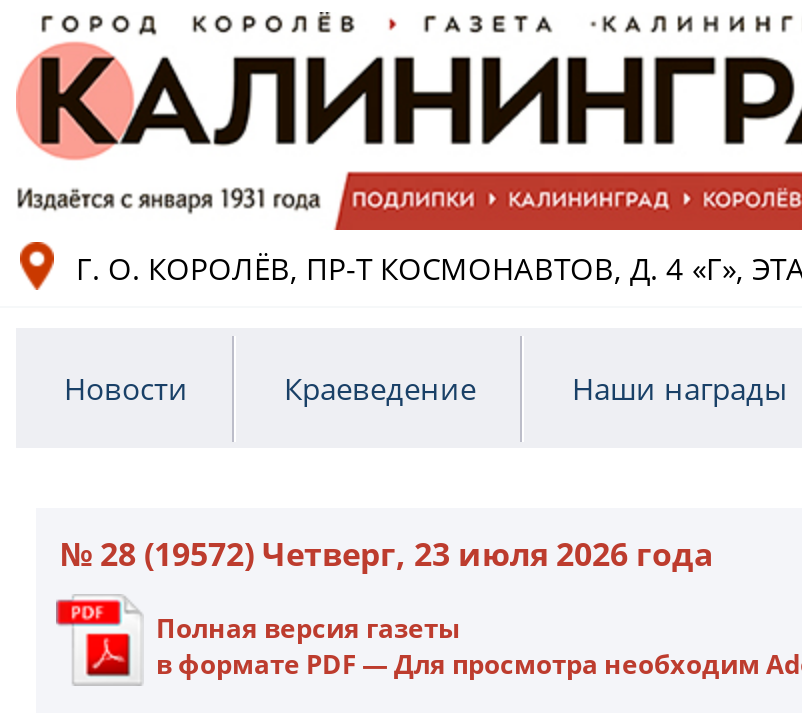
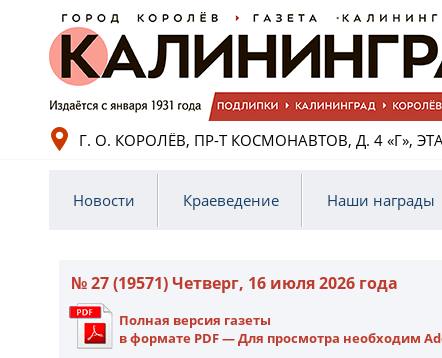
- № 28 (19572) Четверг, 23 июля 2026 года
+ № 27 (19571) Четверг, 16 июля 2026 года
